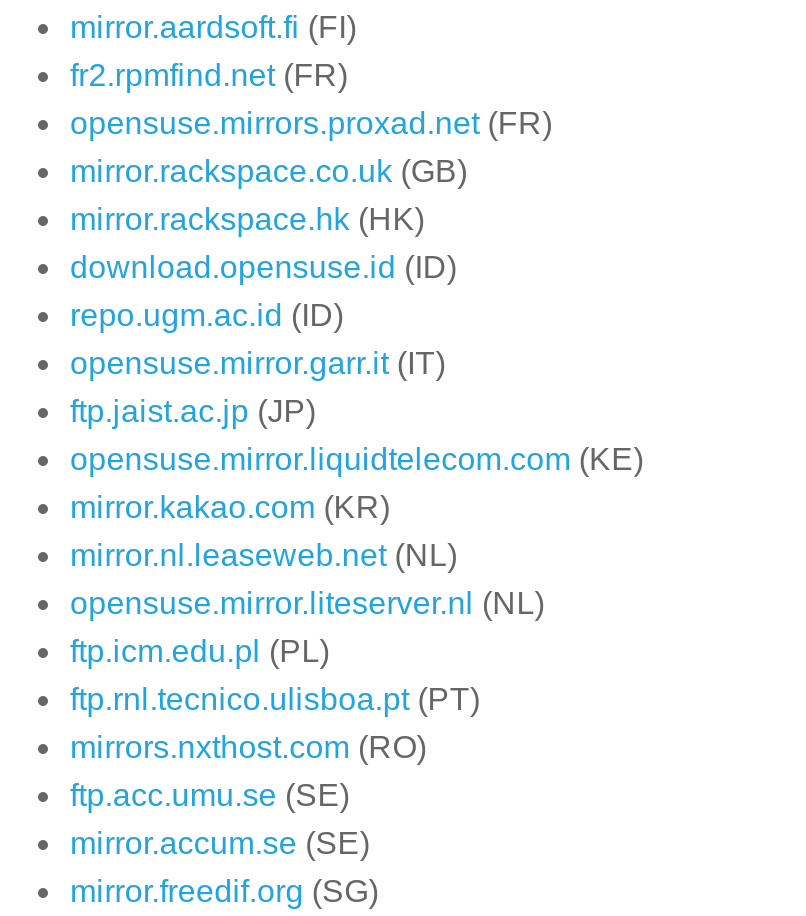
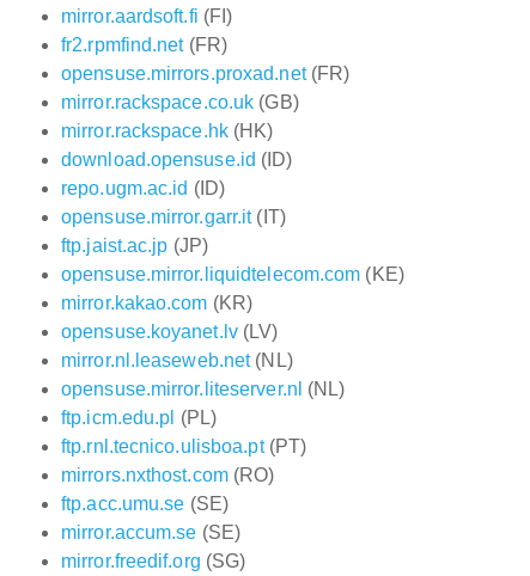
+ opensuse.koyanet.lv (LV)
